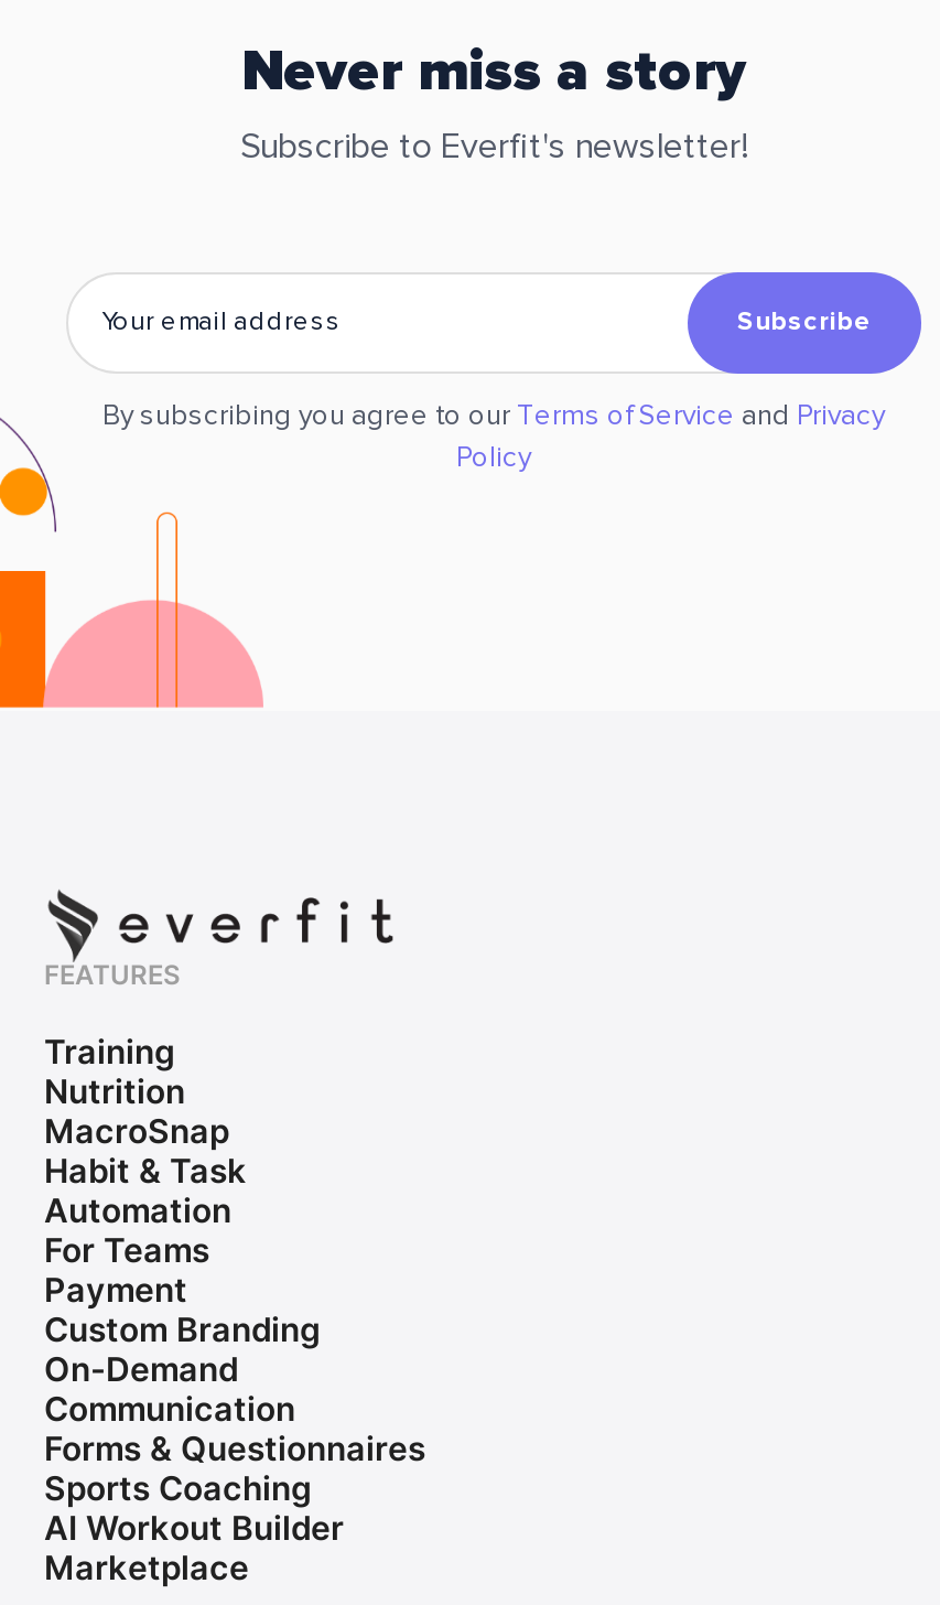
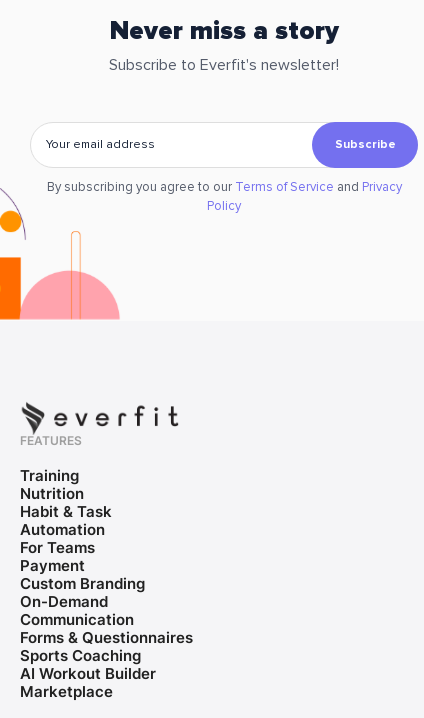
- MacroSnap
